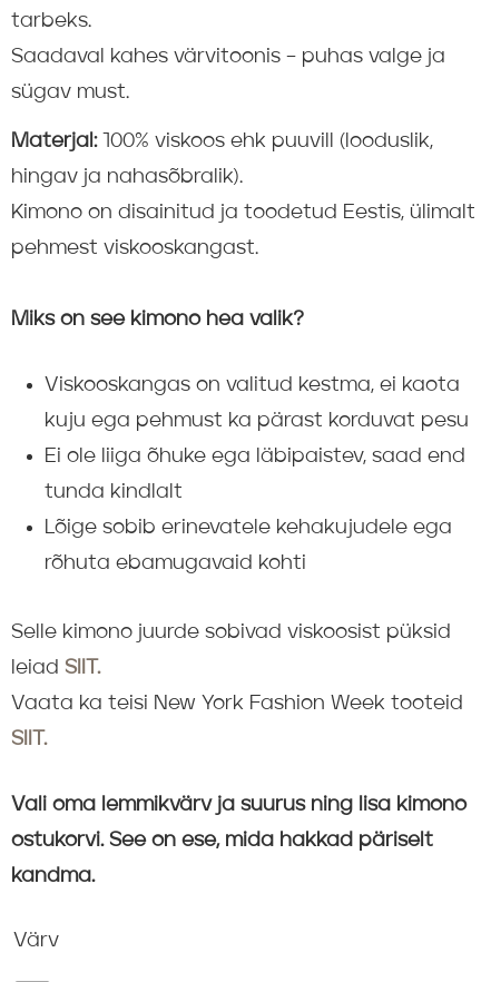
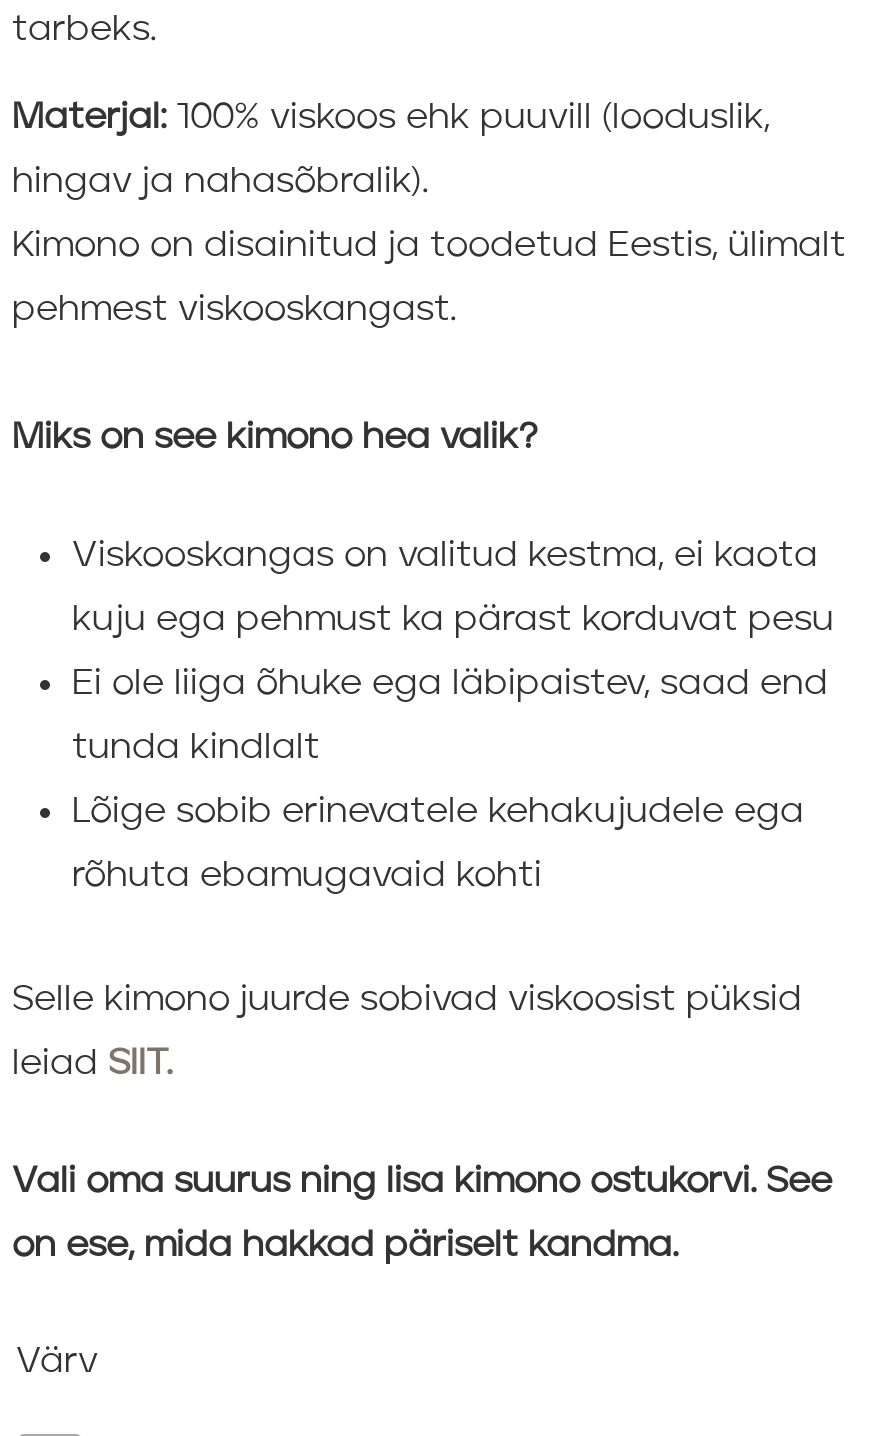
- Saadaval kahes värvitoonis – puhas valge ja
- sügav must.

- Vaata ka teisi New York Fashion Week tooteid
- SIIT.
- Vali oma lemmikvärv ja suurus ning lisa kimono
- ostukorvi. See on ese, mida hakkad päriselt
- kandma.
+ Vali oma suurus ning lisa kimono ostukorvi. See
+ on ese, mida hakkad päriselt kandma.
